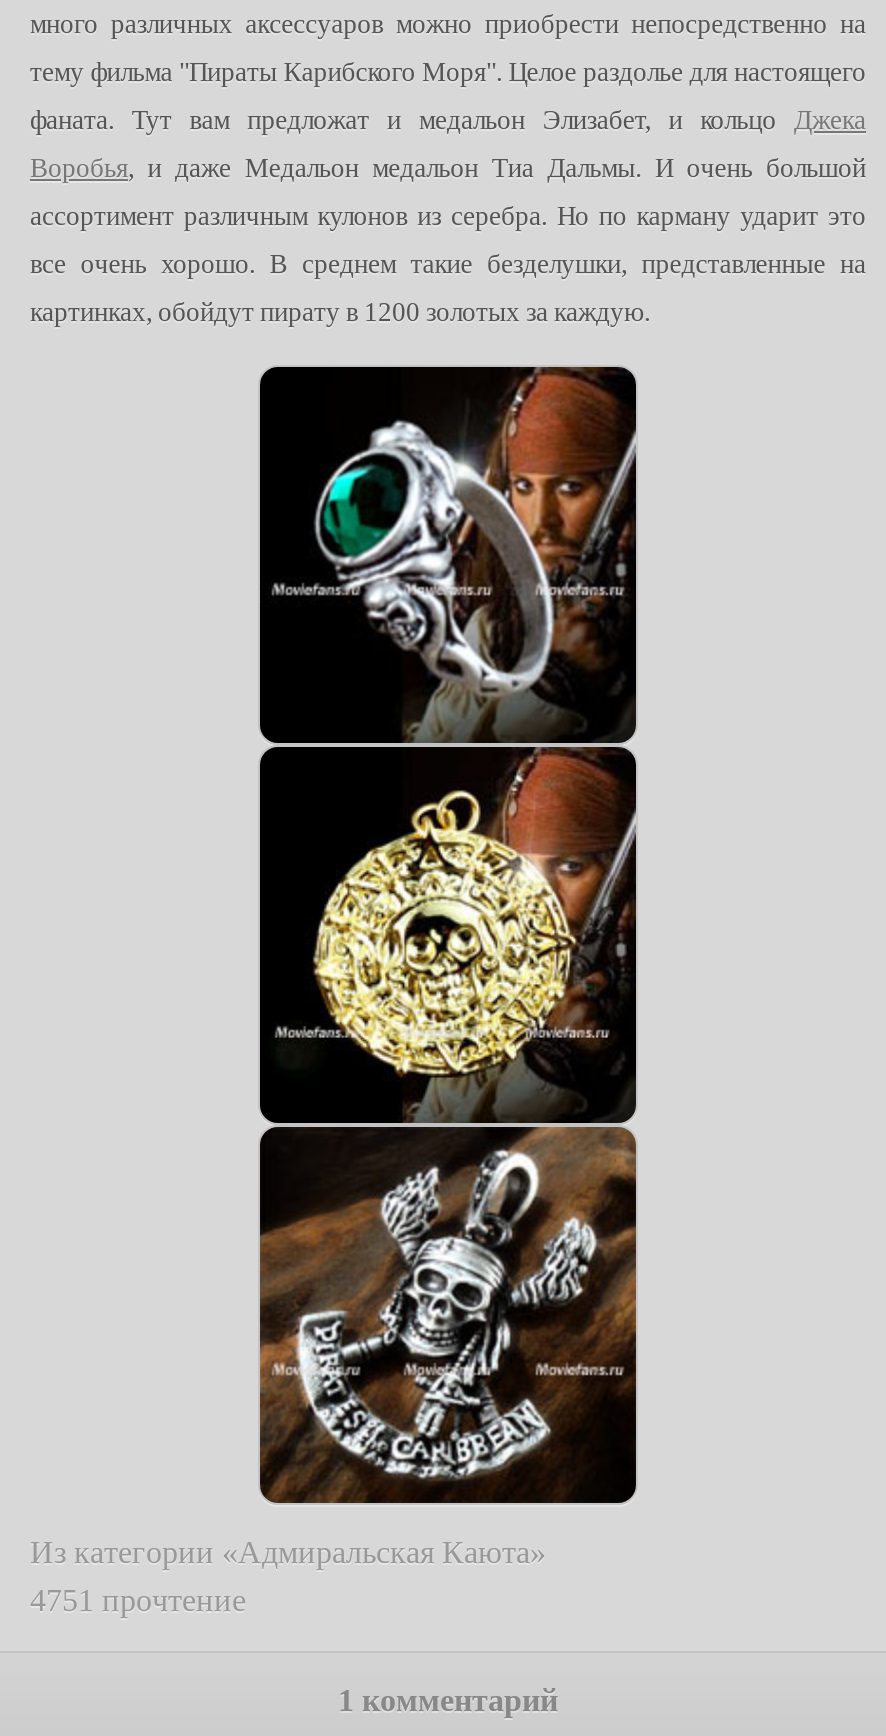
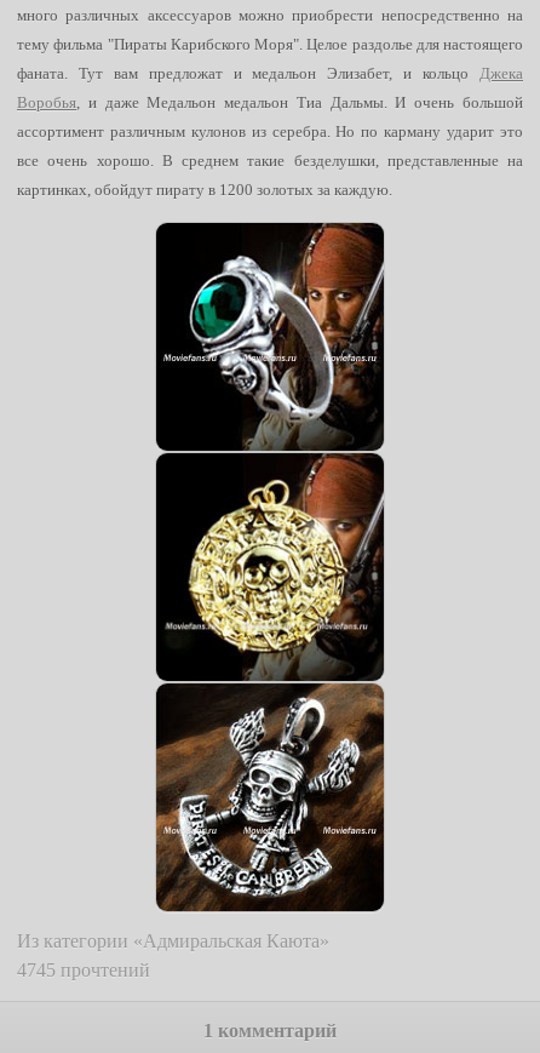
- 4751 прочтение
+ 4745 прочтений
